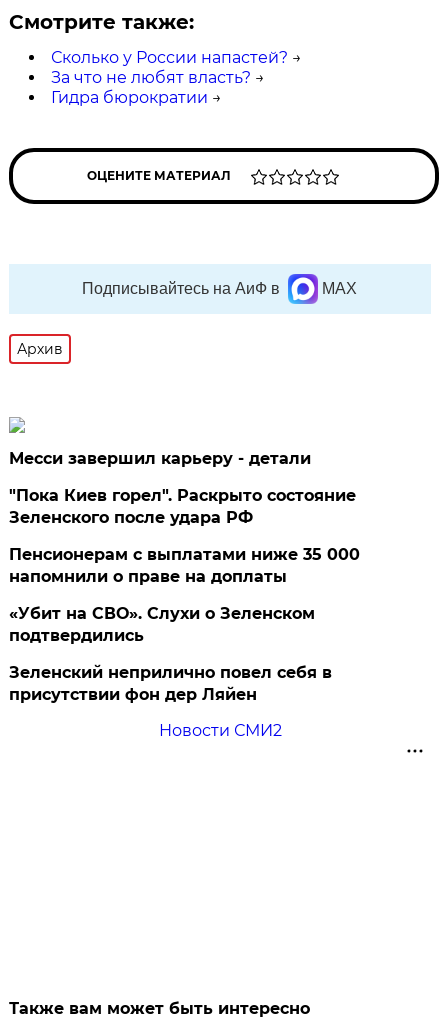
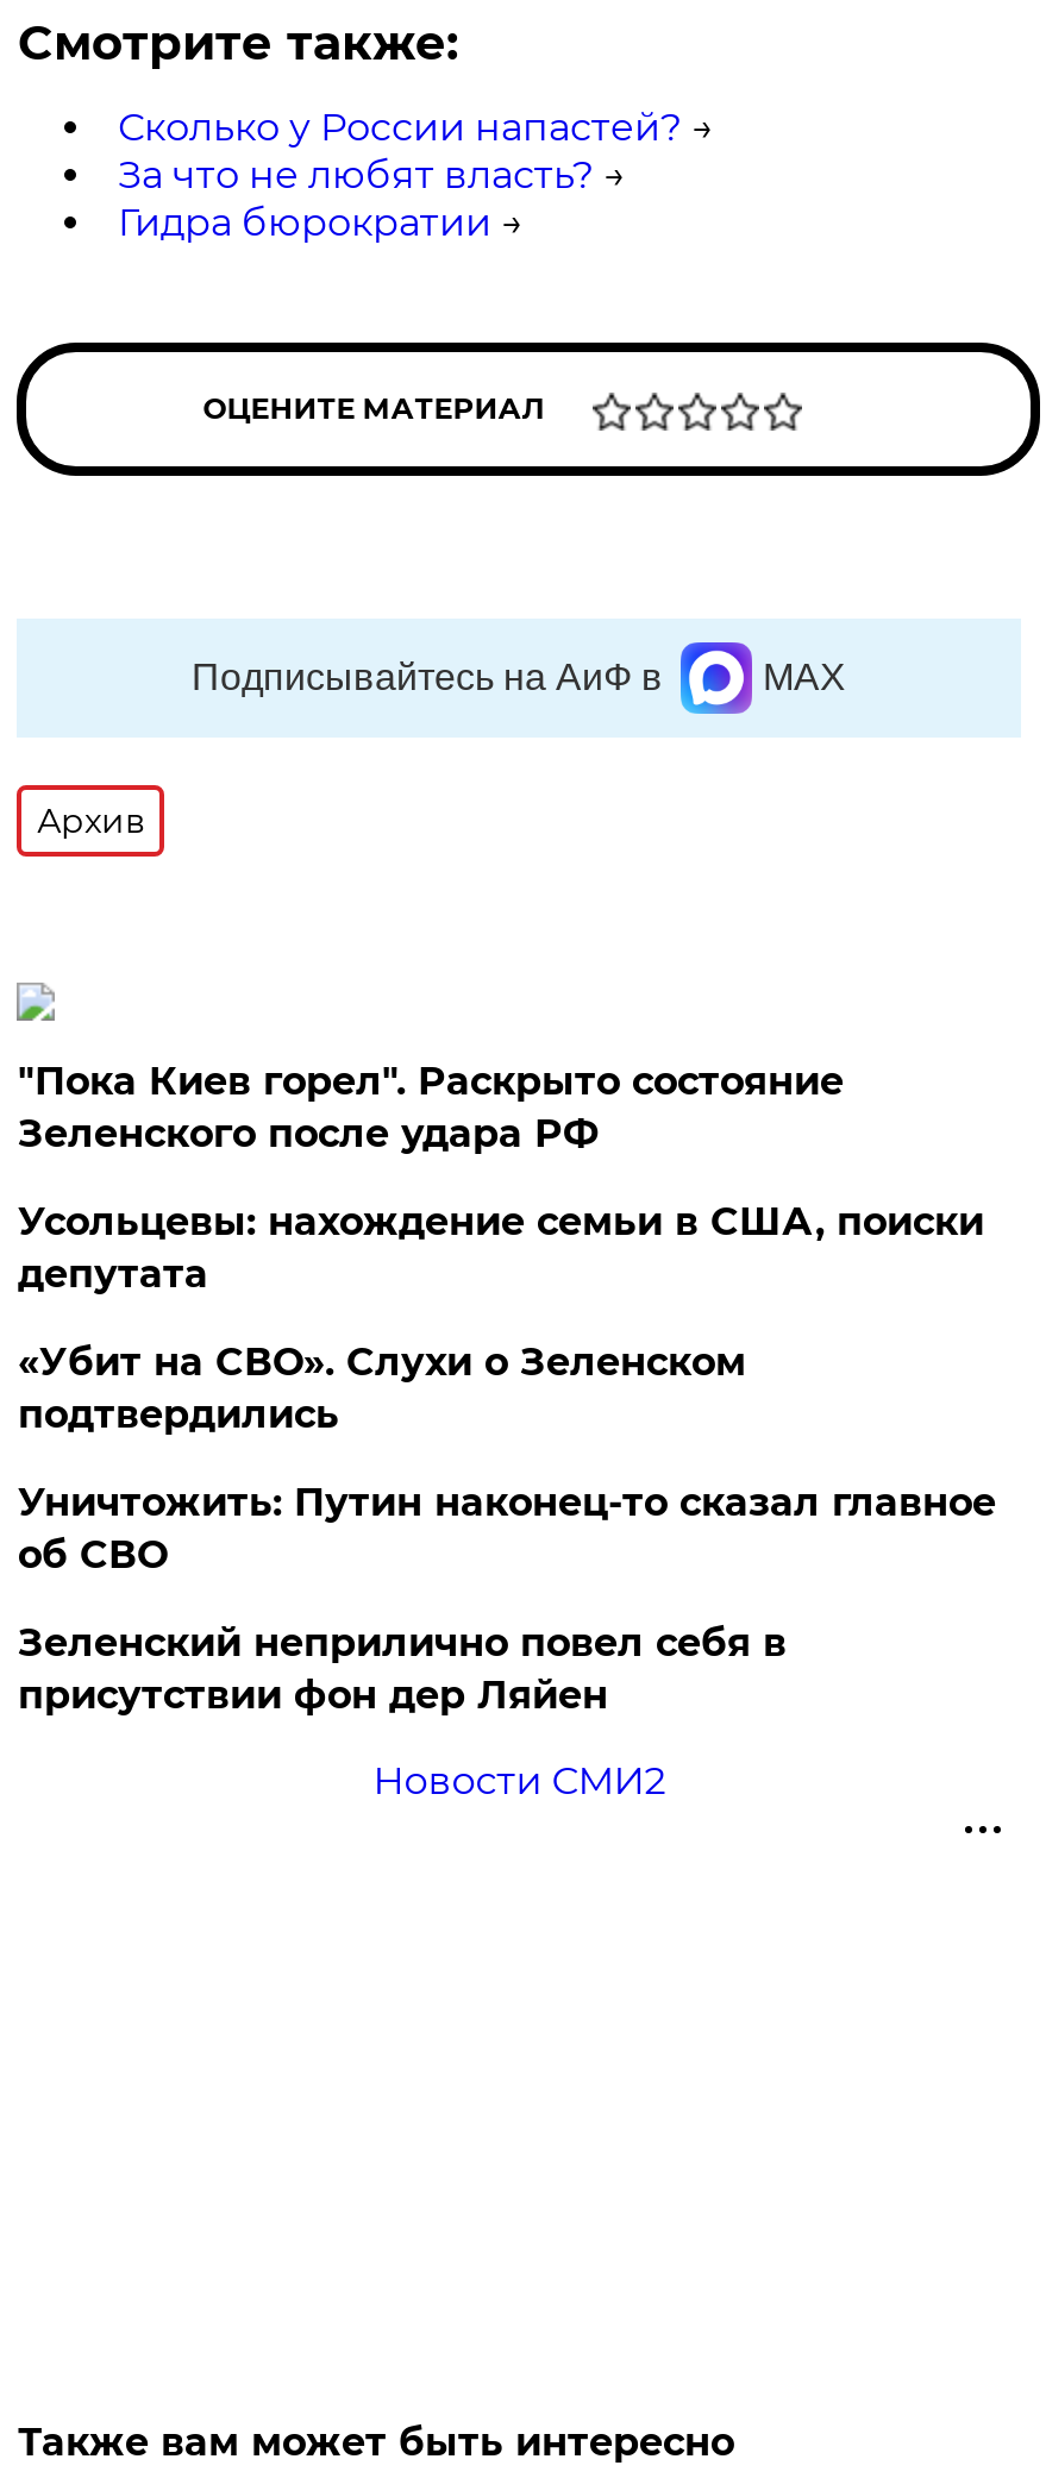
- Месси завершил карьеру - детали

moved up: "Пока Киев горел". Раскрыто состояние | Зеленского после удара РФ

- Пенсионерам с выплатами ниже 35 000
- напомнили о праве на доплаты
+ Усольцевы: нахождение семьи в США, поиски
+ депутата

moved up: «Убит на СВО». Слухи о Зеленском | подтвердились

+ Уничтожить: Путин наконец-то сказал главное
+ об СВО
